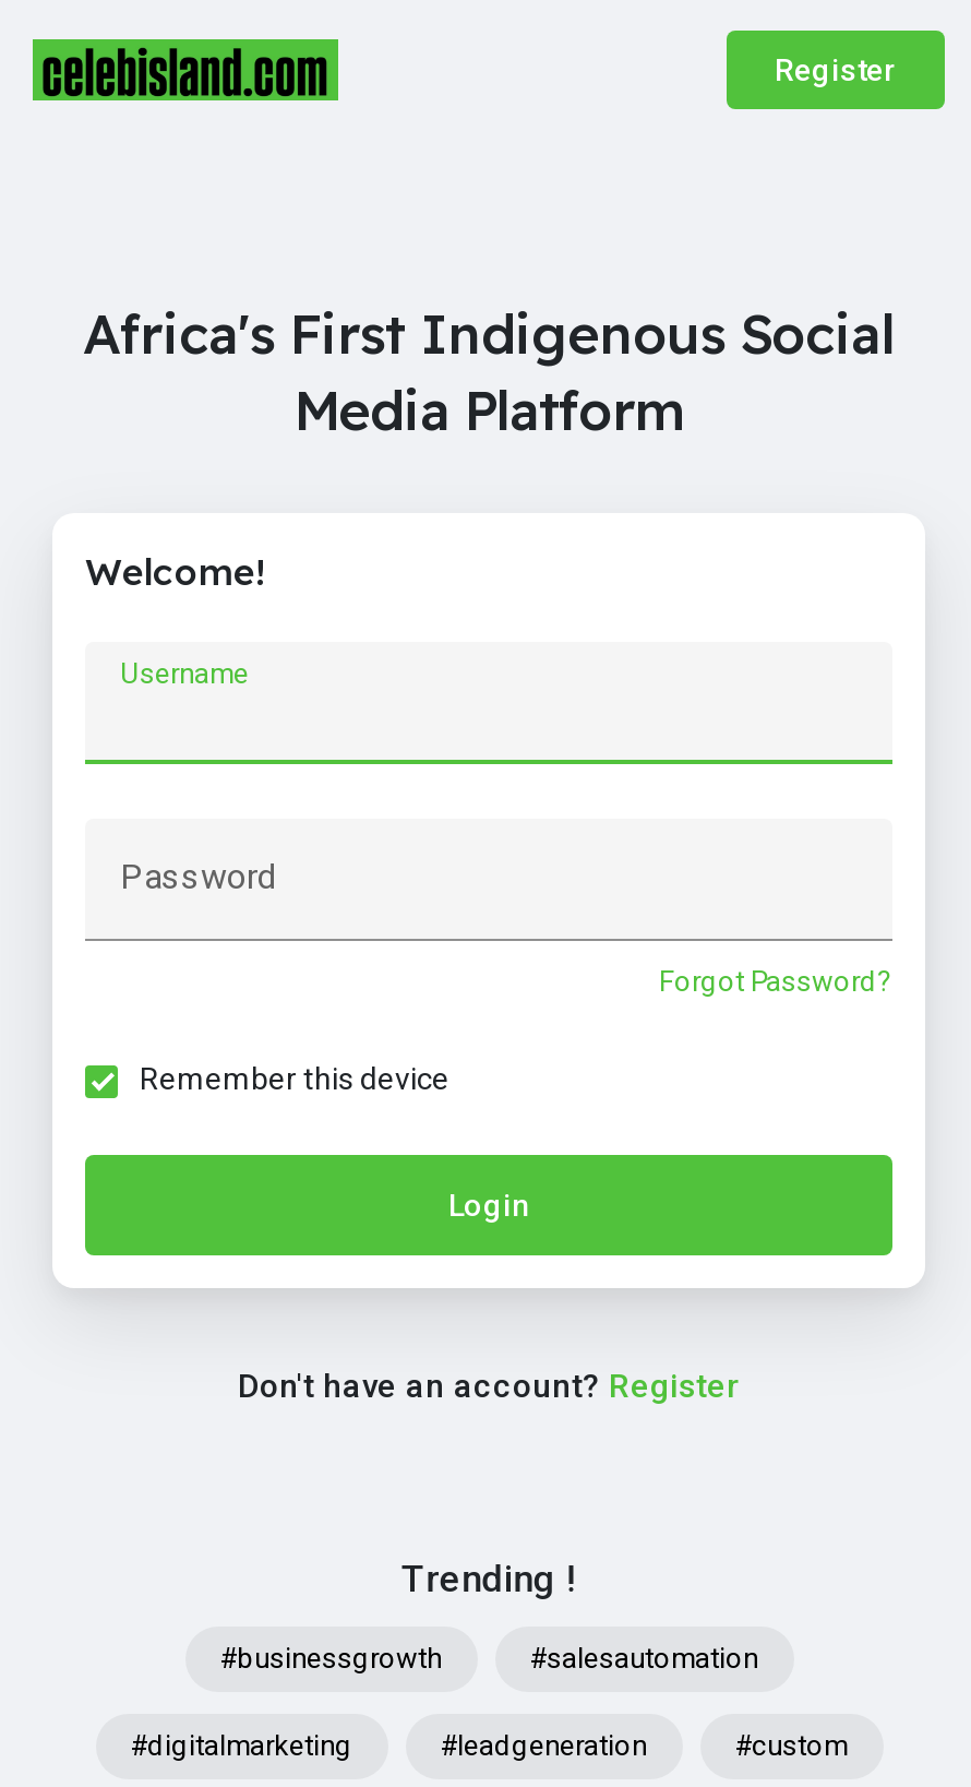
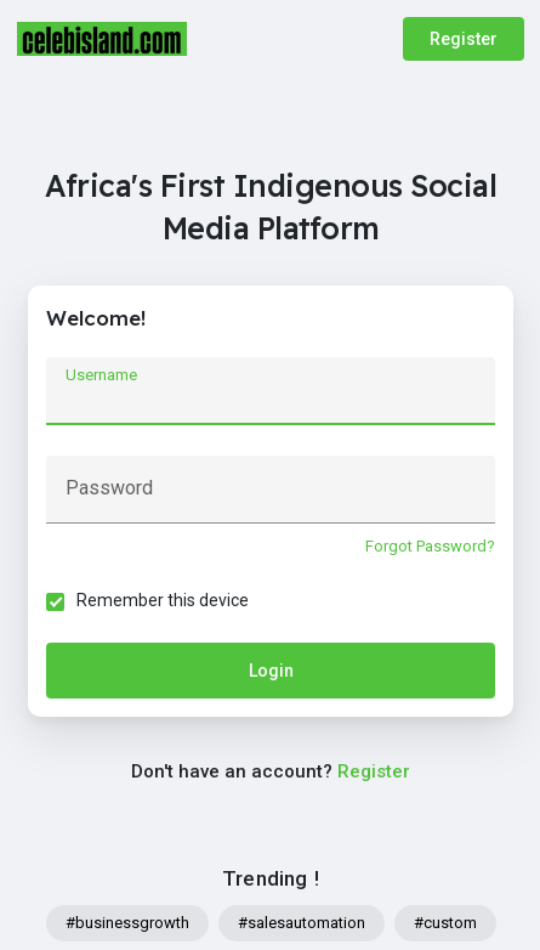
- #digitalmarketing
- #leadgeneration
